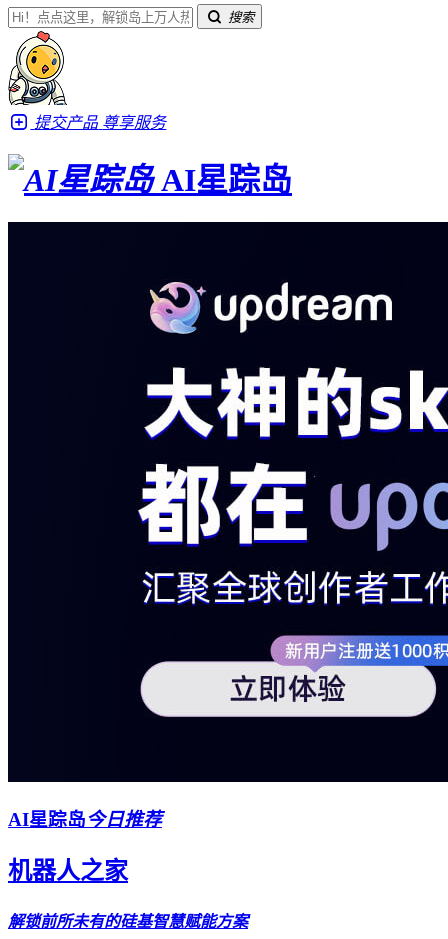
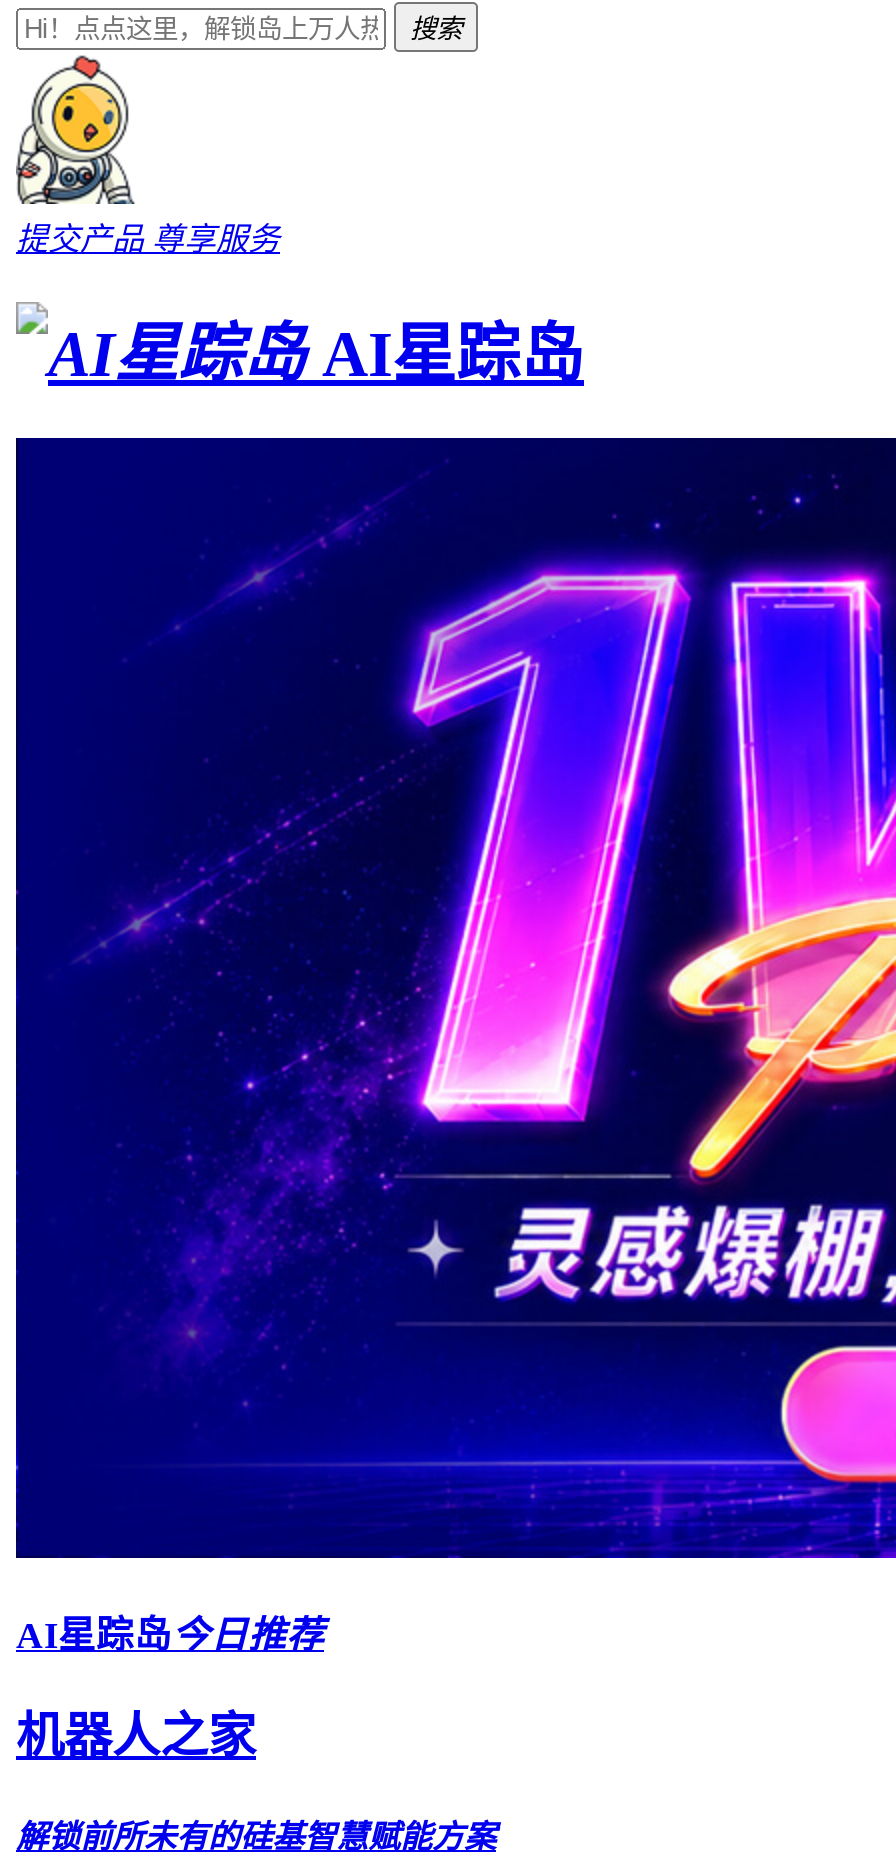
- [image]
+ [image]
